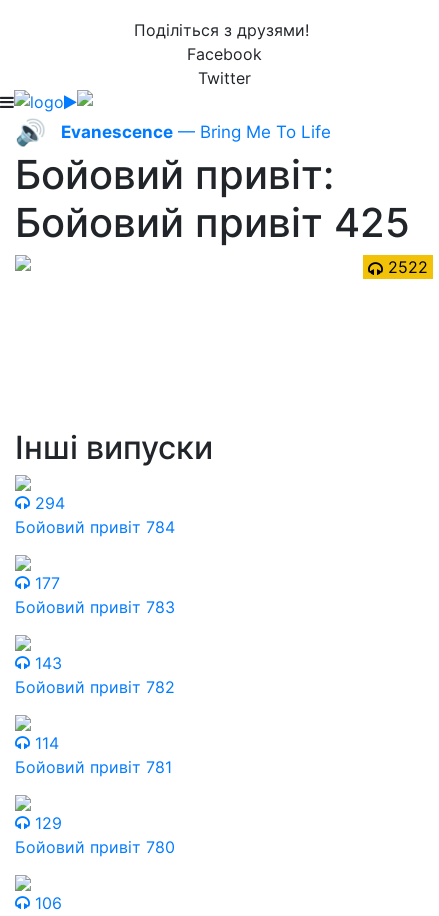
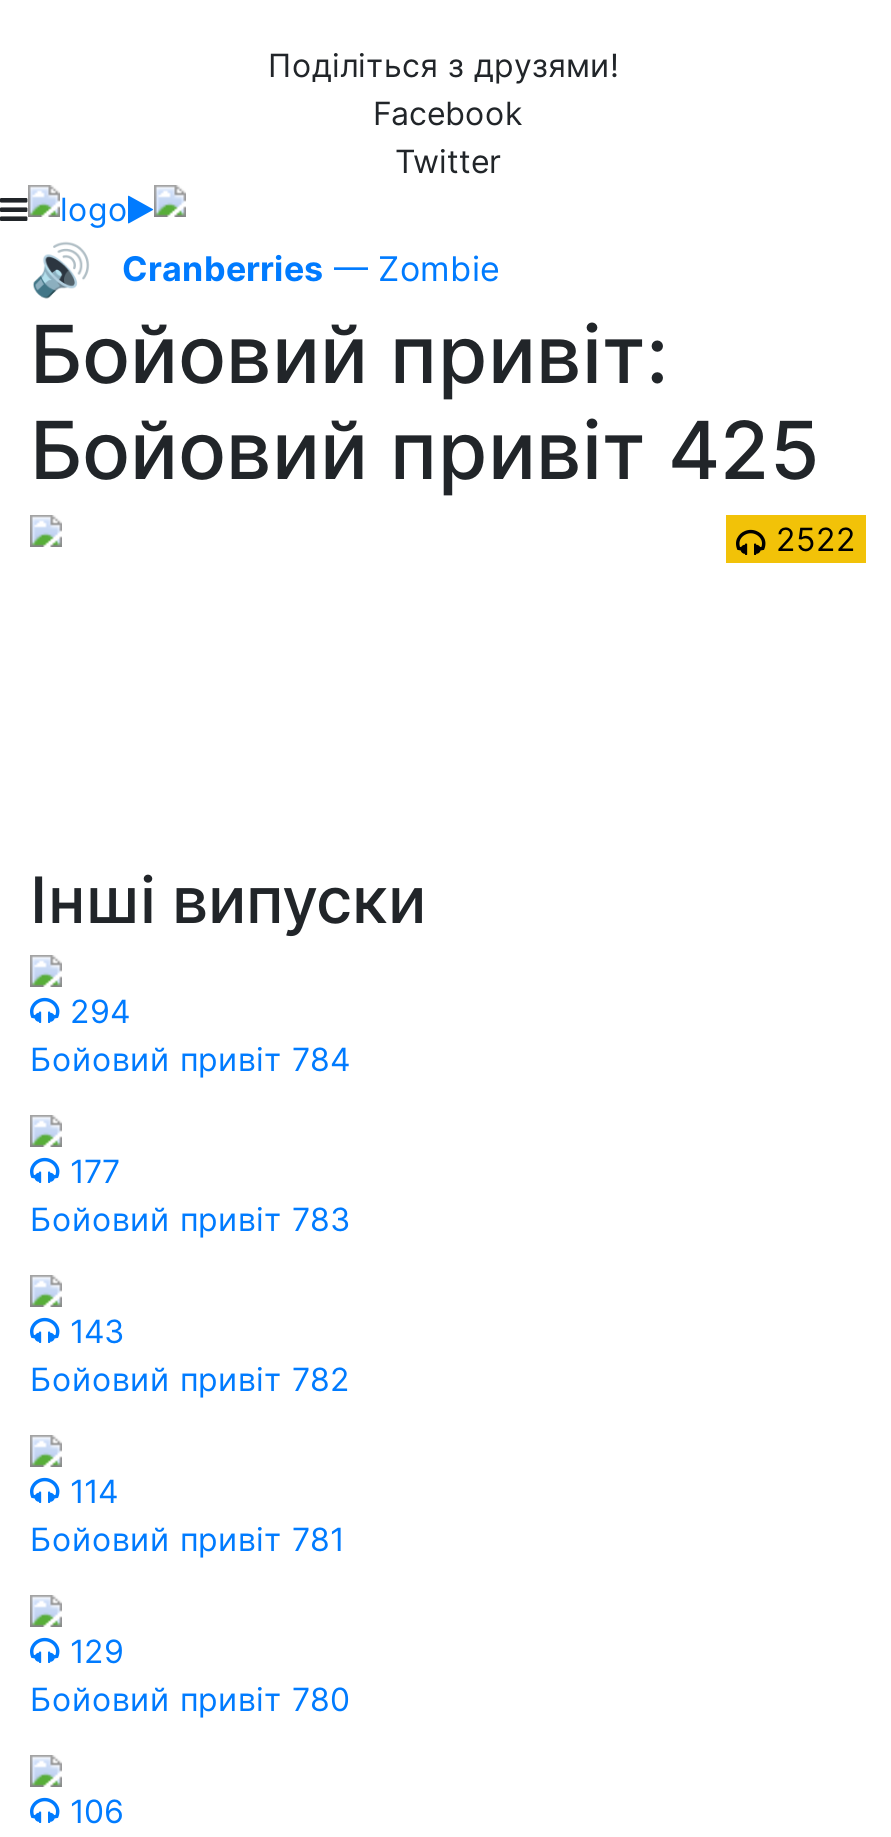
- Evanescence — Bring Me To Life
+ Cranberries — Zombie
